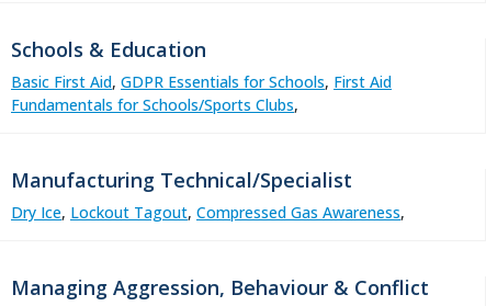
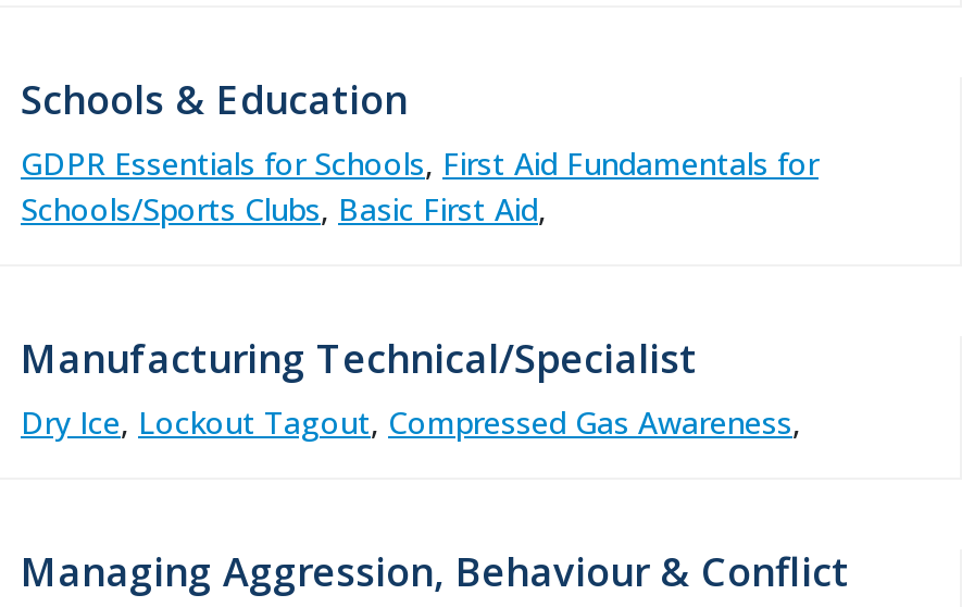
- Basic First Aid, GDPR Essentials for Schools, First Aid
- Fundamentals for Schools/Sports Clubs,
+ GDPR Essentials for Schools, First Aid Fundamentals for
+ Schools/Sports Clubs, Basic First Aid,
